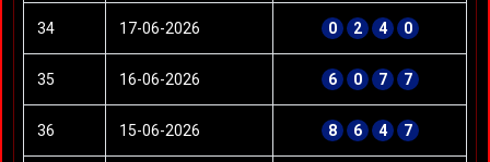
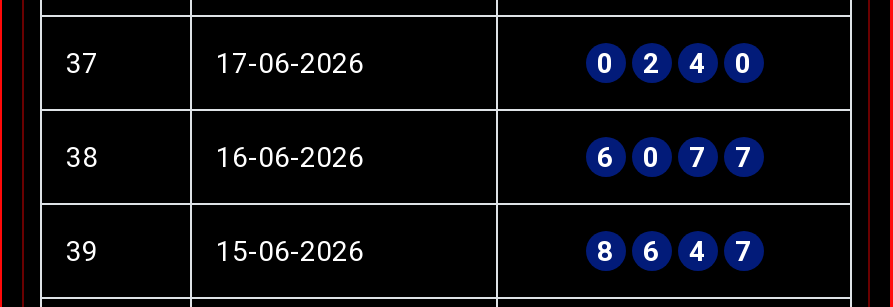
- 34
+ 37

- 35
+ 38

- 36
+ 39
